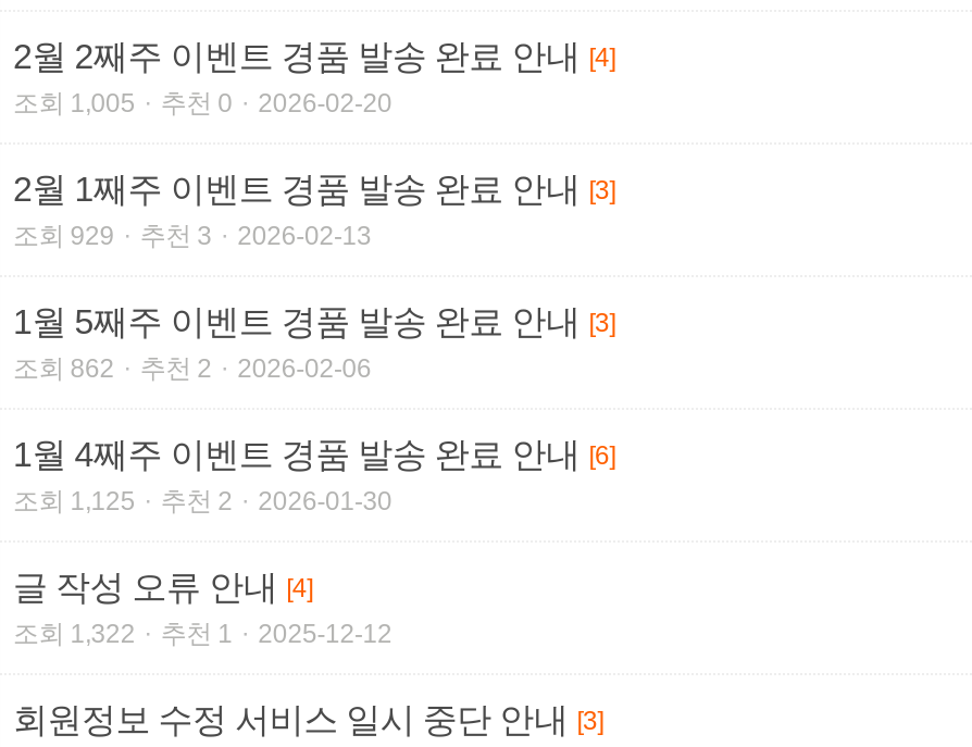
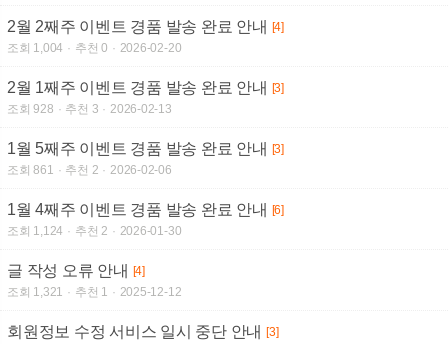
- 조회 1,005 추천 0 2026-02-20
+ 조회 1,004 추천 0 2026-02-20

- 조회 929 추천 3 2026-02-13
+ 조회 928 추천 3 2026-02-13

- 조회 862 추천 2 2026-02-06
+ 조회 861 추천 2 2026-02-06

- 조회 1,125 추천 2 2026-01-30
+ 조회 1,124 추천 2 2026-01-30

- 조회 1,322 추천 1 2025-12-12
+ 조회 1,321 추천 1 2025-12-12
